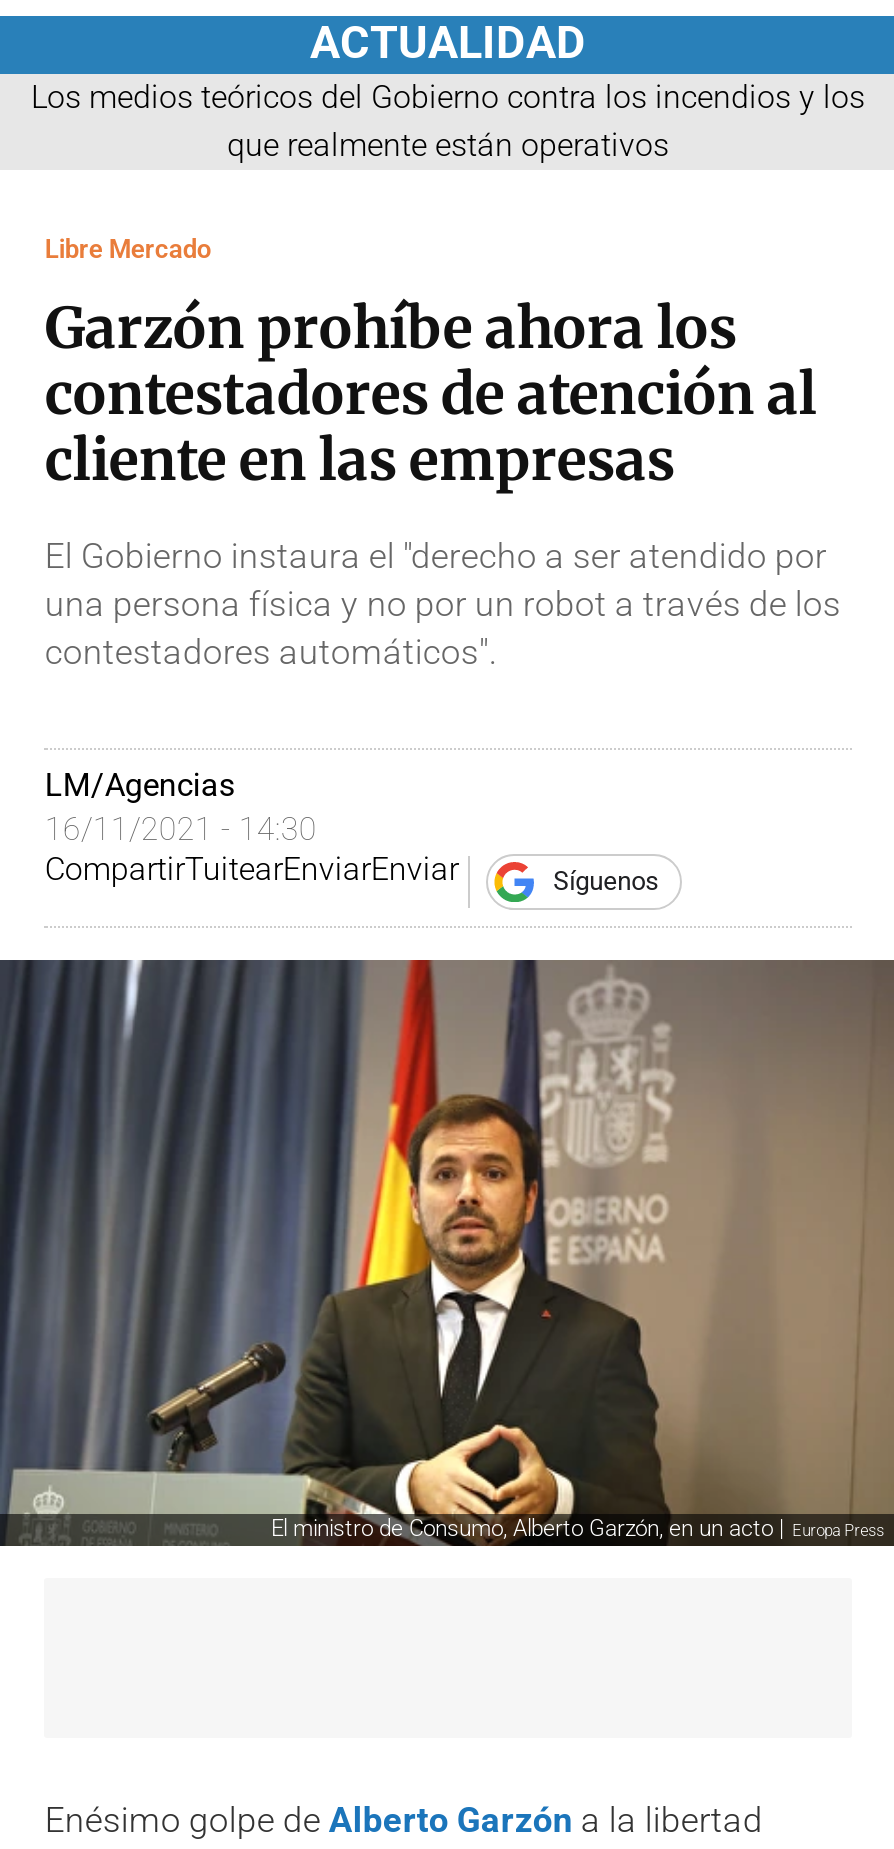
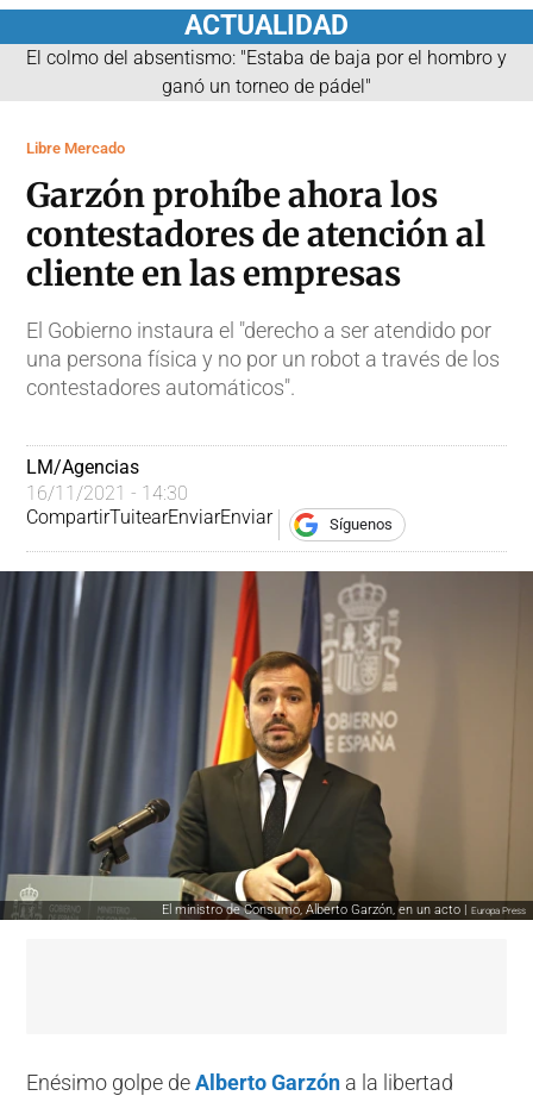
- Los medios teóricos del Gobierno contra los incendios y los
- que realmente están operativos
+ El colmo del absentismo: "Estaba de baja por el hombro y
+ ganó un torneo de pádel"
